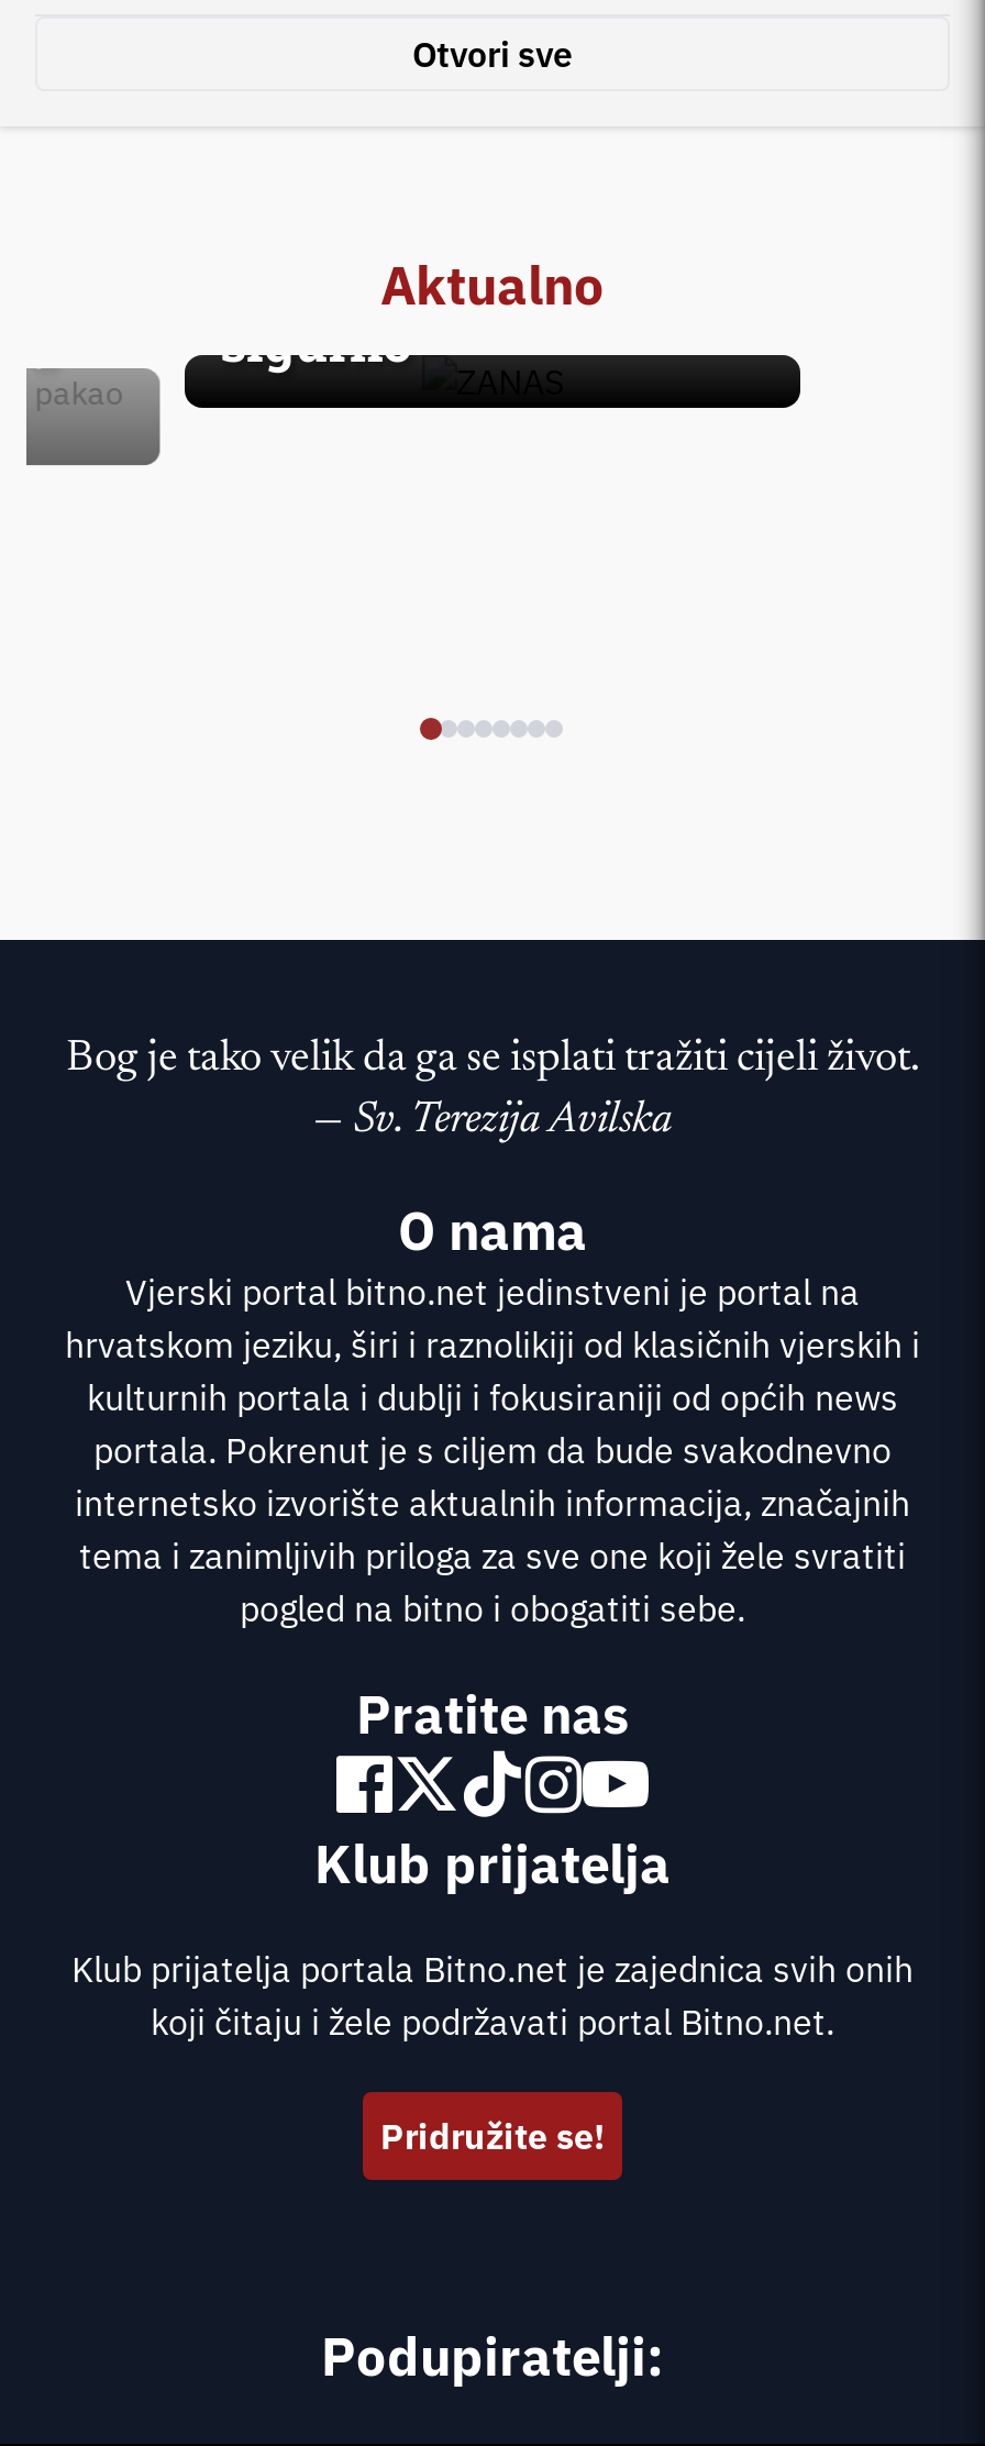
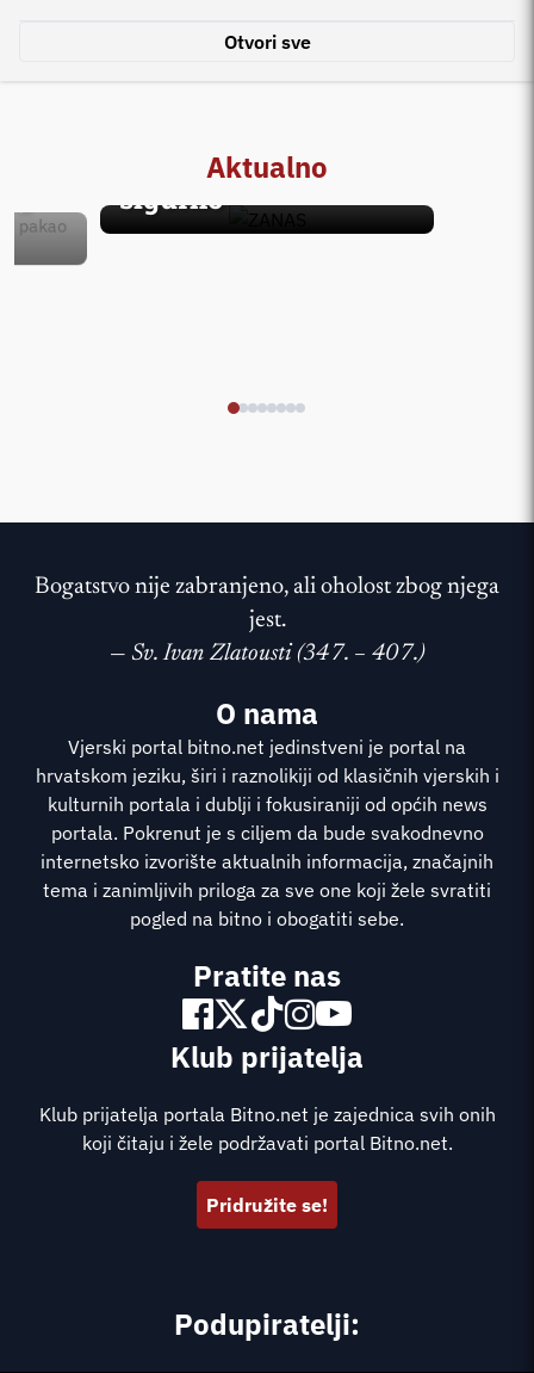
- Bog je tako velik da ga se isplati tražiti cijeli život.
- — Sv. Terezija Avilska
+ Bogatstvo nije zabranjeno, ali oholost zbog njega
+ jest.
+ — Sv. Ivan Zlatousti (347. – 407.)
